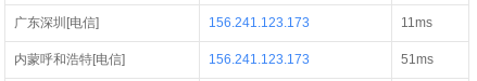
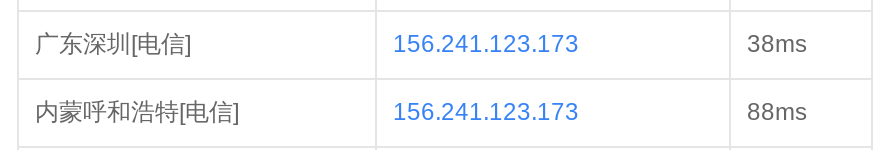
- 11ms
+ 38ms

- 51ms
+ 88ms
